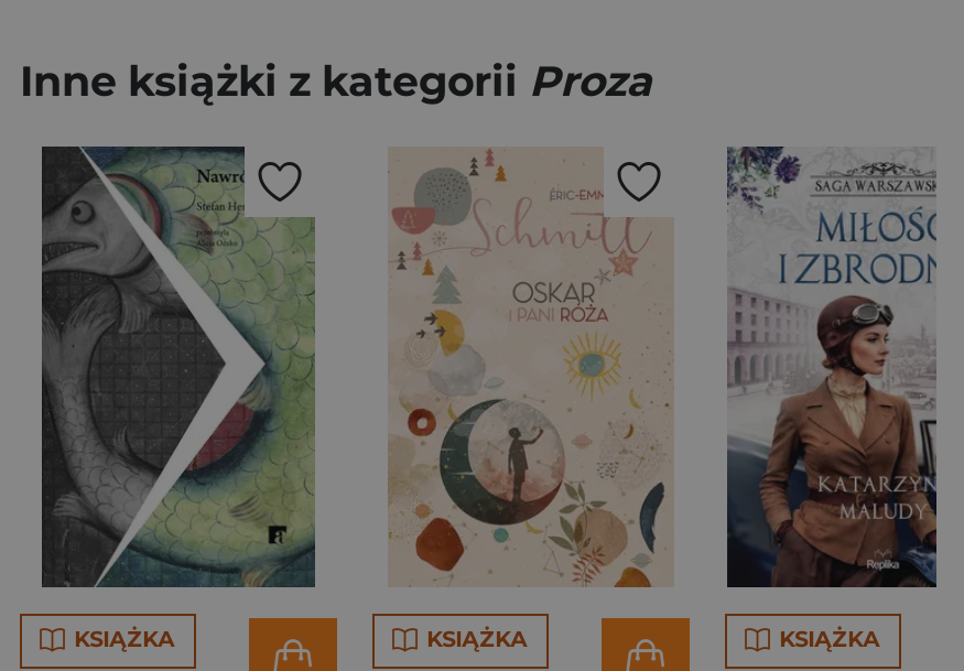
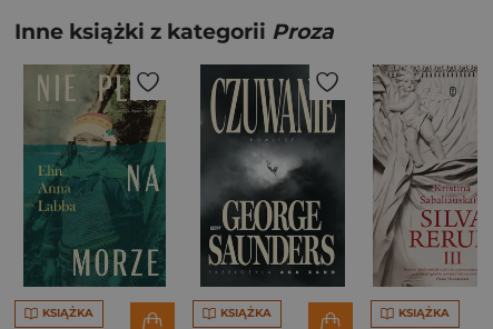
- [image]
+ [image]

- [image]
+ [image]

- [image]
+ [image]
